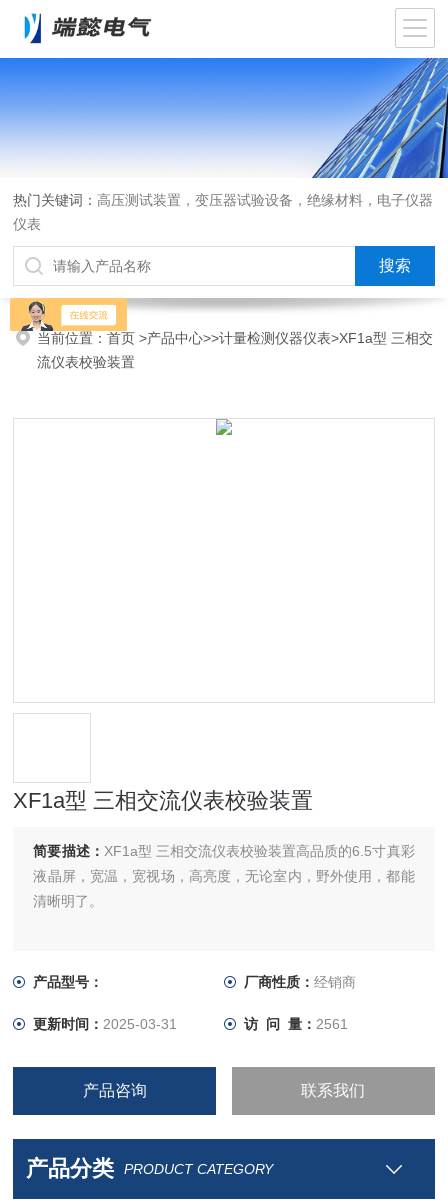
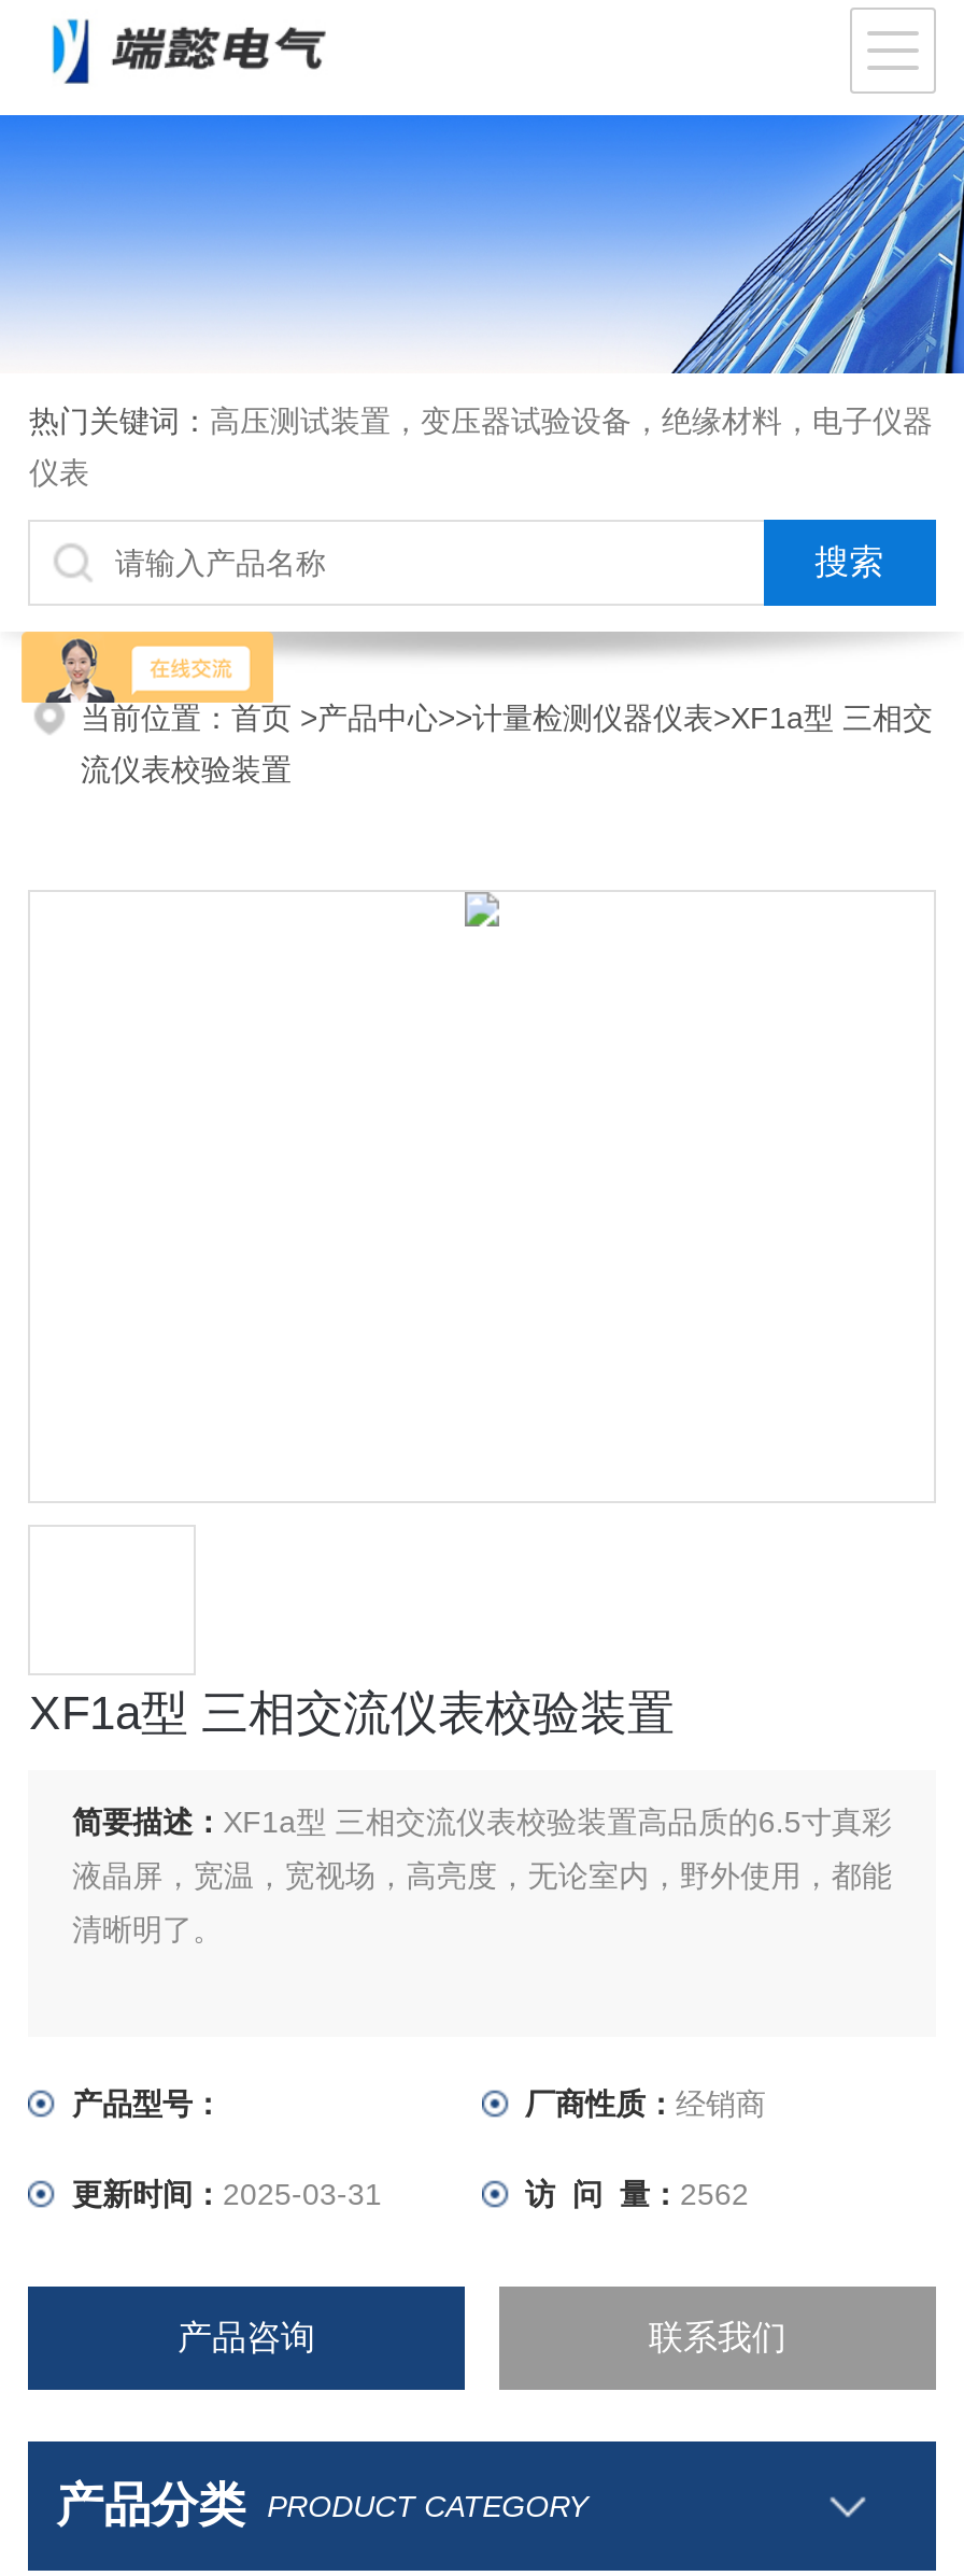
- 访 问 量：2561
+ 访 问 量：2562
